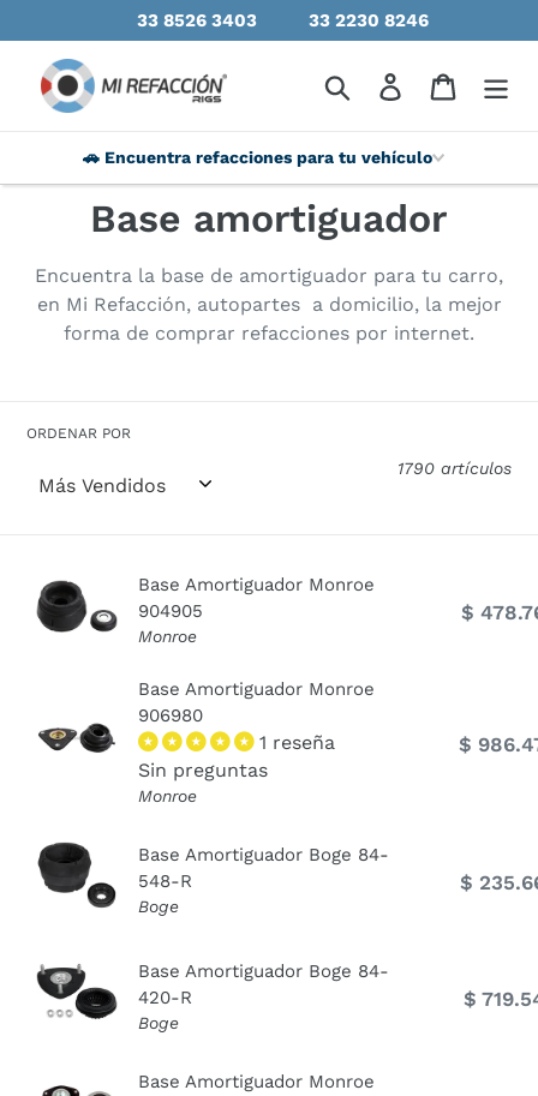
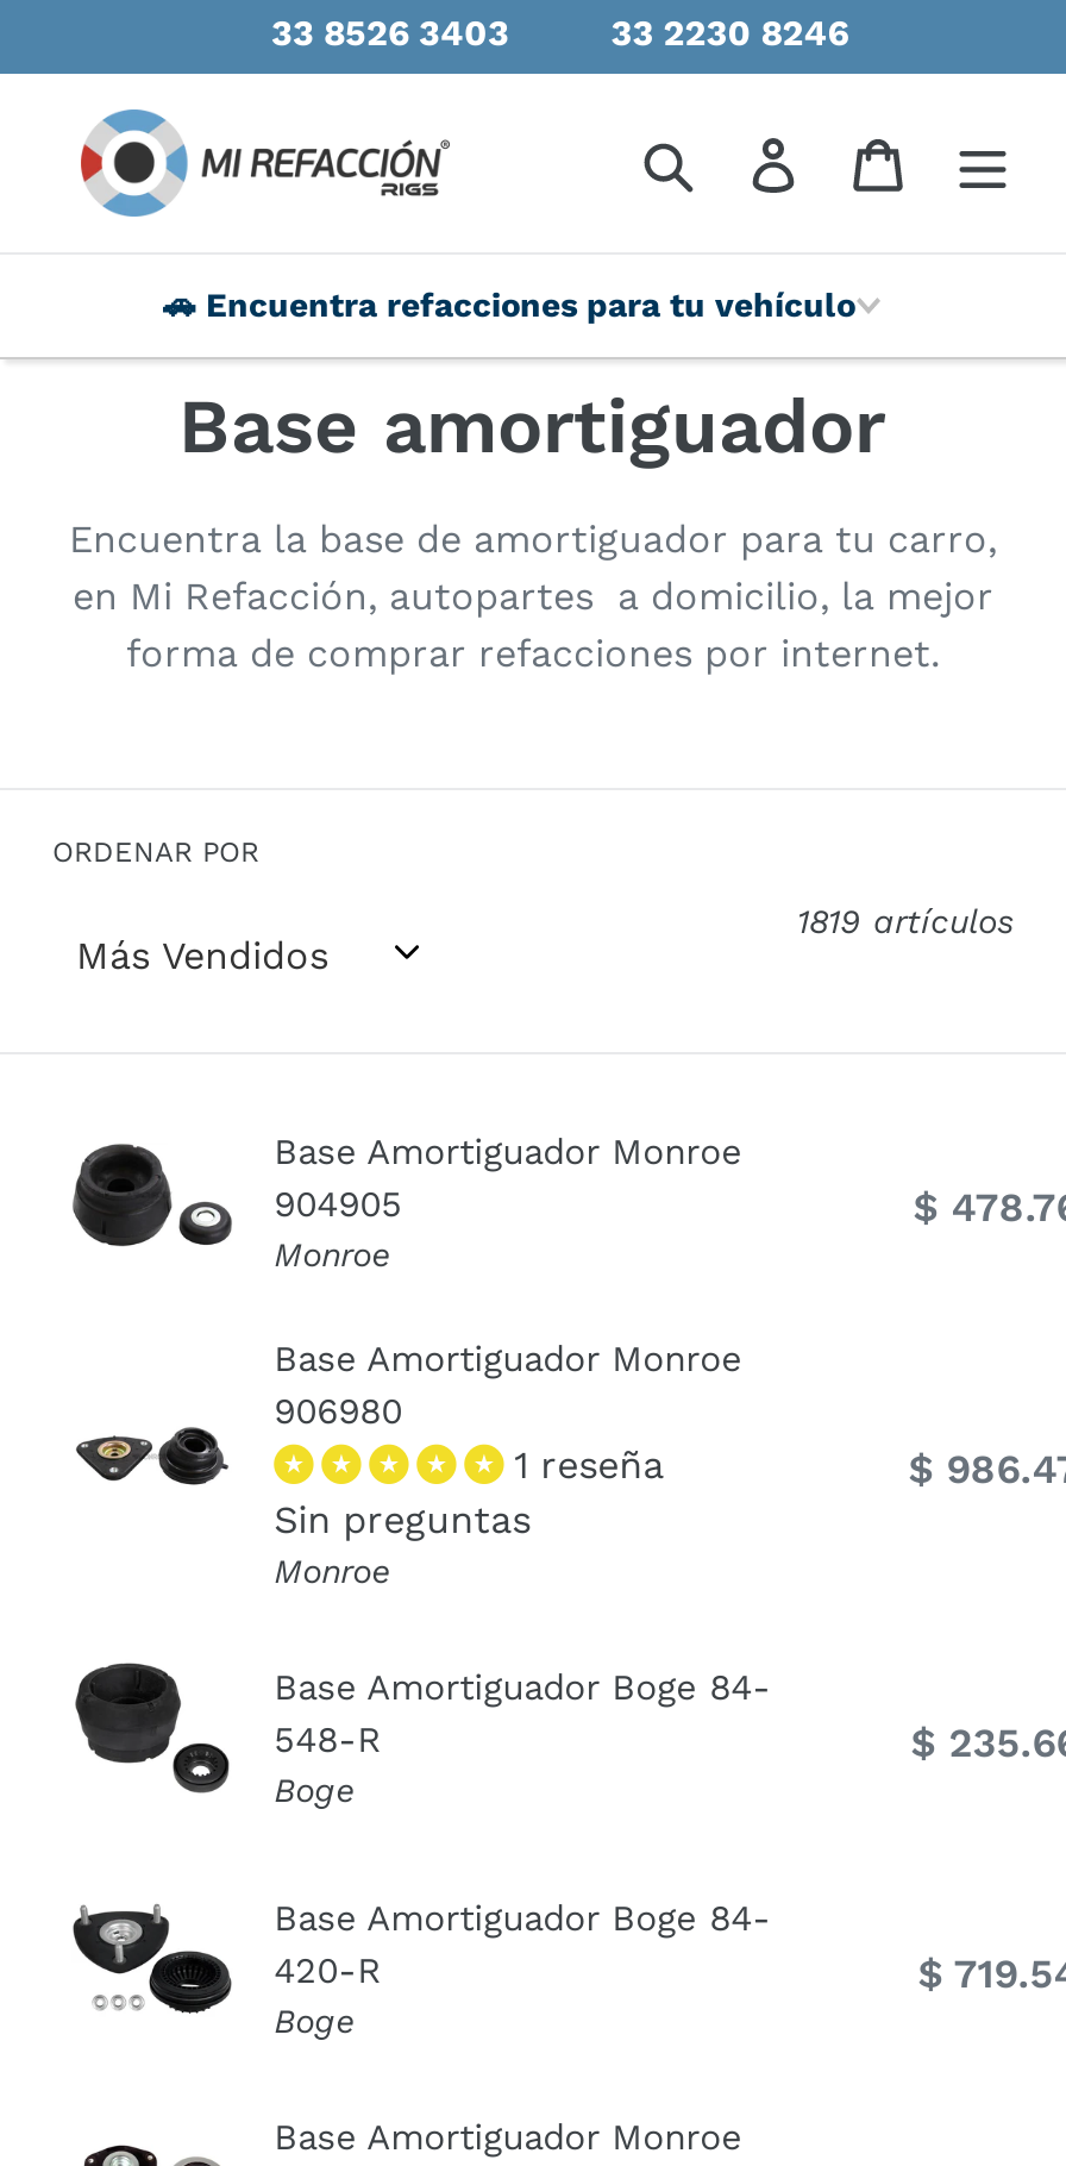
- 1790 artículos
+ 1819 artículos
